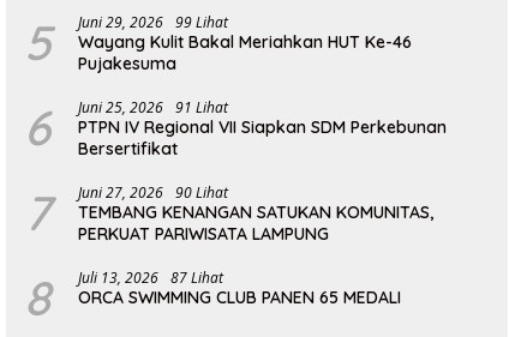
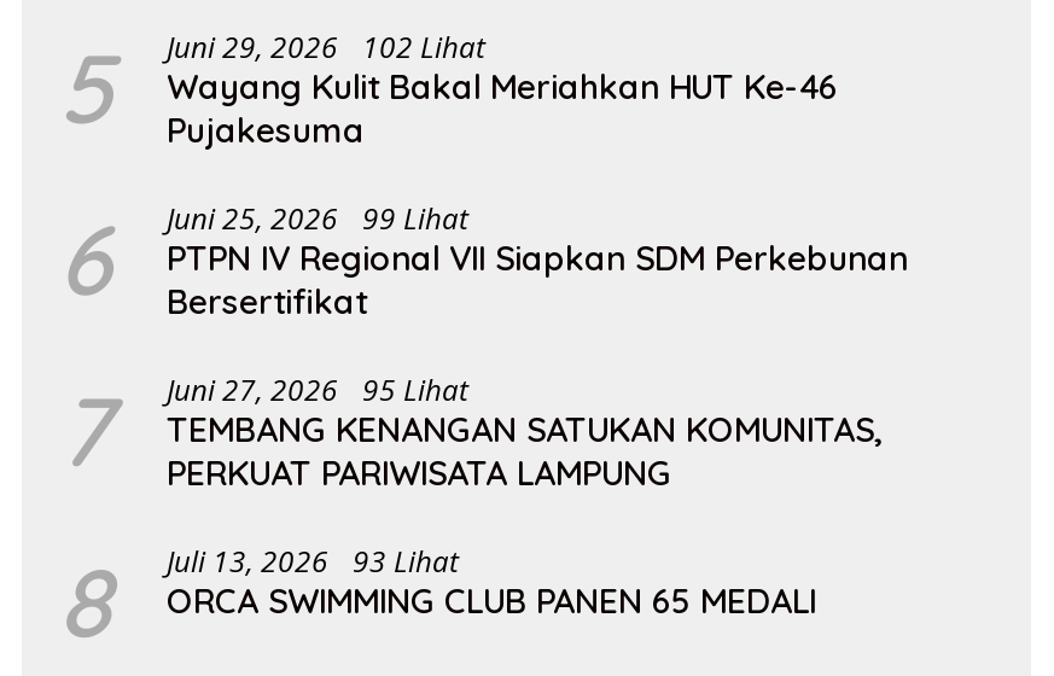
- 5 Juni 29, 2026 99 Lihat Wayang Kulit Bakal Meriahkan HUT Ke-46 Pujakesuma
+ 5 Juni 29, 2026 102 Lihat Wayang Kulit Bakal Meriahkan HUT Ke-46 Pujakesuma

- 6 Juni 25, 2026 91 Lihat PTPN IV Regional VII Siapkan SDM Perkebunan Bersertifikat
+ 6 Juni 25, 2026 99 Lihat PTPN IV Regional VII Siapkan SDM Perkebunan Bersertifikat

- 7 Juni 27, 2026 90 Lihat TEMBANG KENANGAN SATUKAN KOMUNITAS, PERKUAT PARIWISATA LAMPUNG
+ 7 Juni 27, 2026 95 Lihat TEMBANG KENANGAN SATUKAN KOMUNITAS, PERKUAT PARIWISATA LAMPUNG

- 8 Juli 13, 2026 87 Lihat ORCA SWIMMING CLUB PANEN 65 MEDALI
+ 8 Juli 13, 2026 93 Lihat ORCA SWIMMING CLUB PANEN 65 MEDALI
